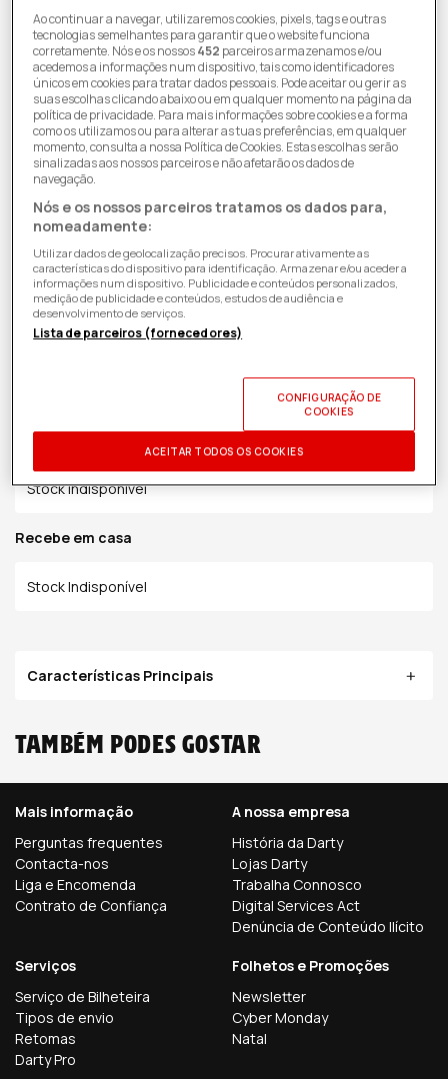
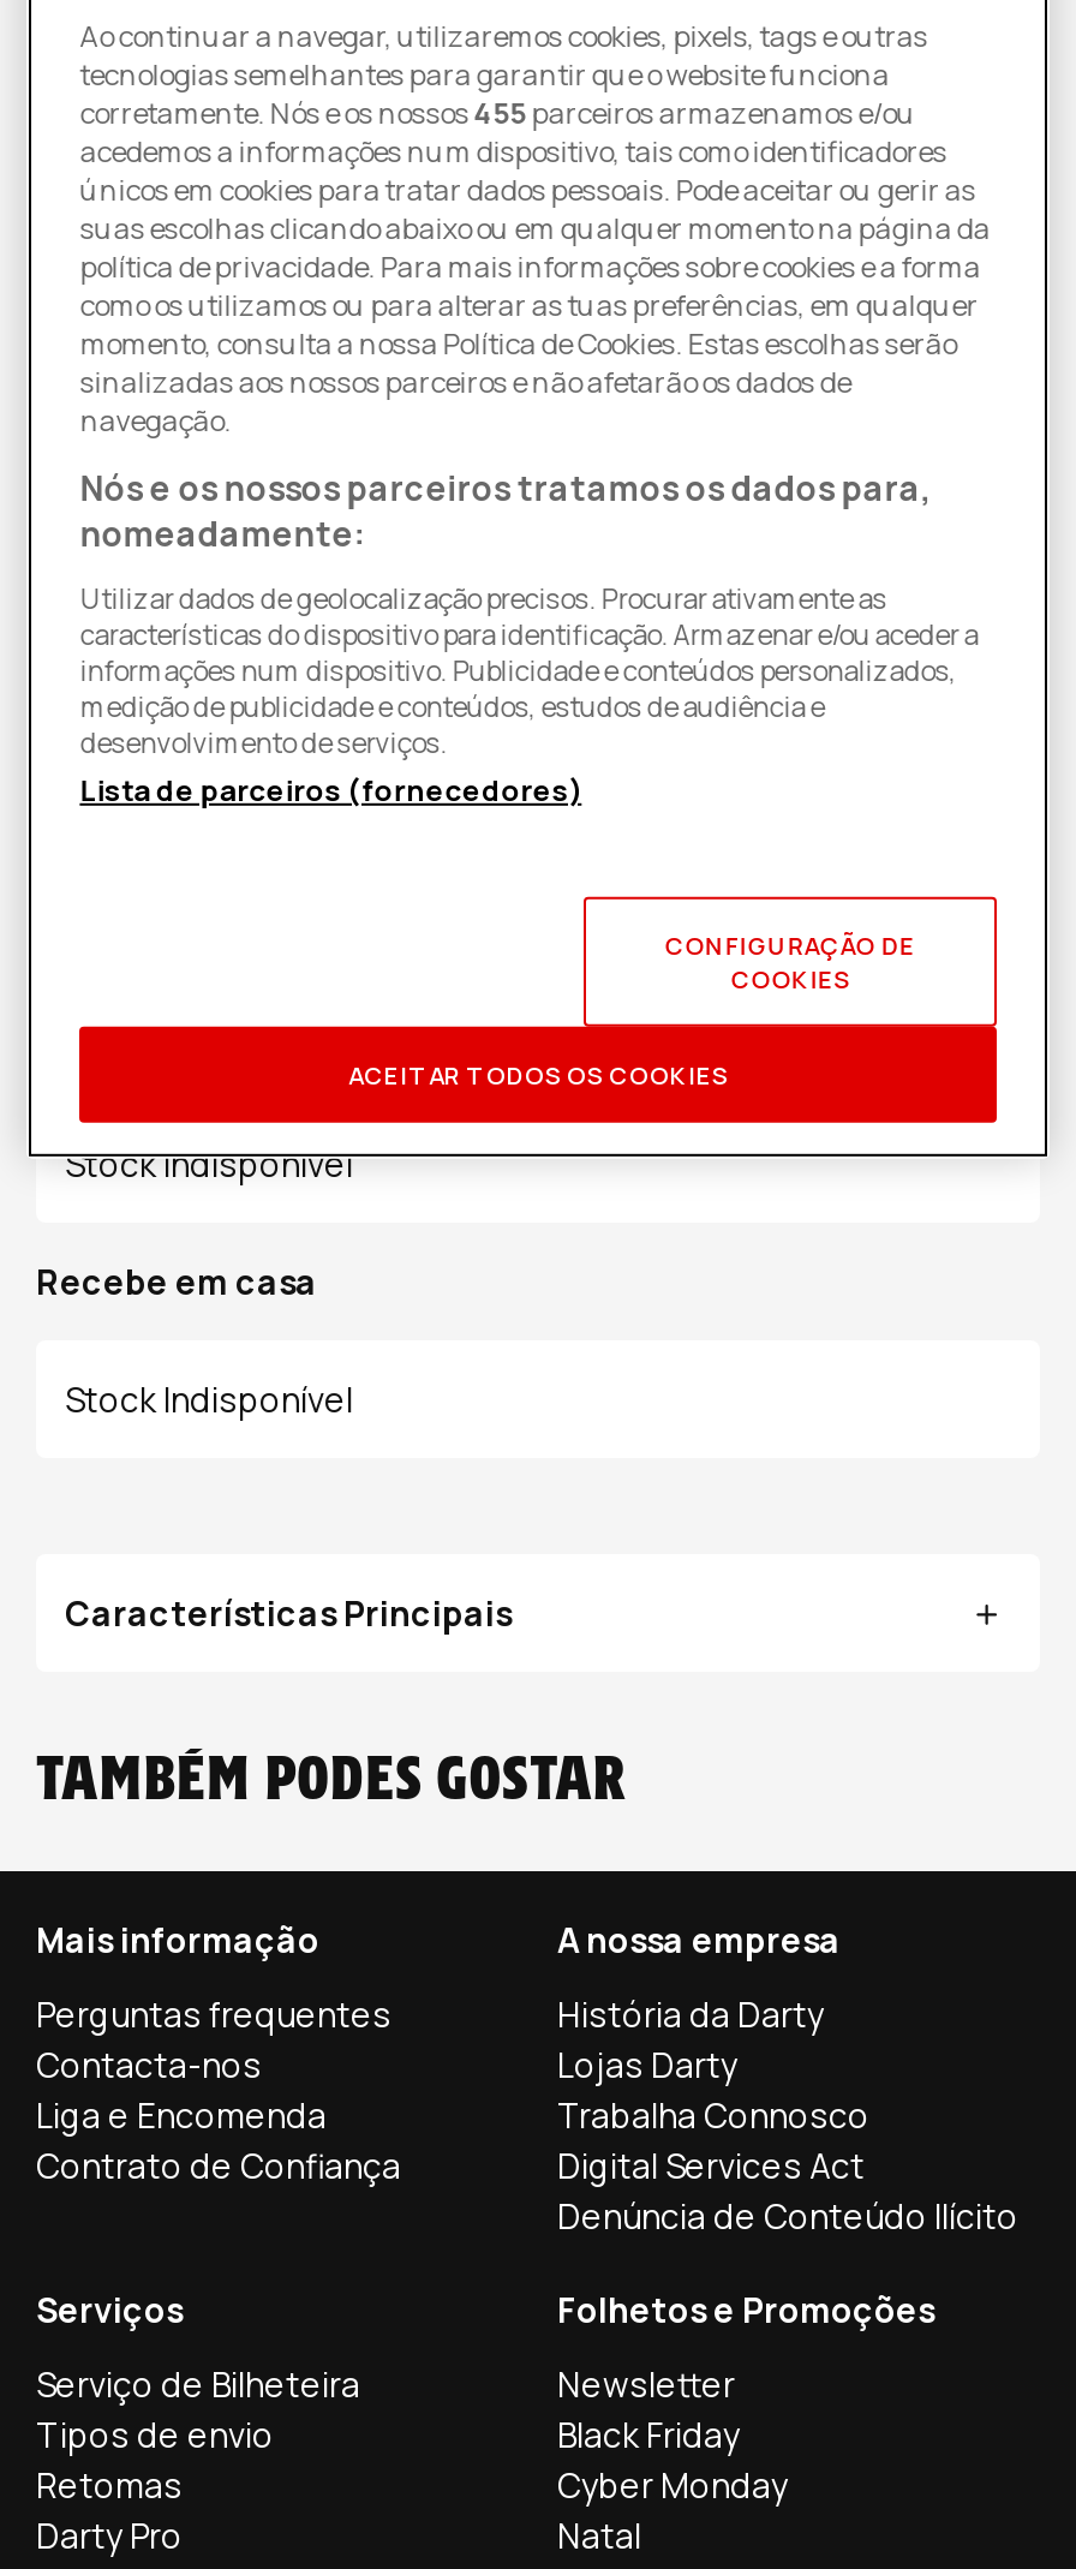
- corretamente. Nós e os nossos452 parceiros armazenamos e/ou
+ corretamente. Nós e os nossos455 parceiros armazenamos e/ou

moved down: Cyber Monday | Natal

+ Black Friday
